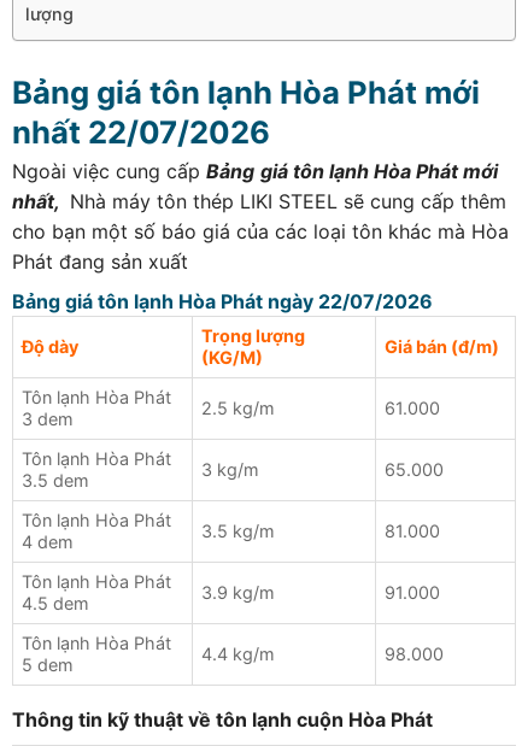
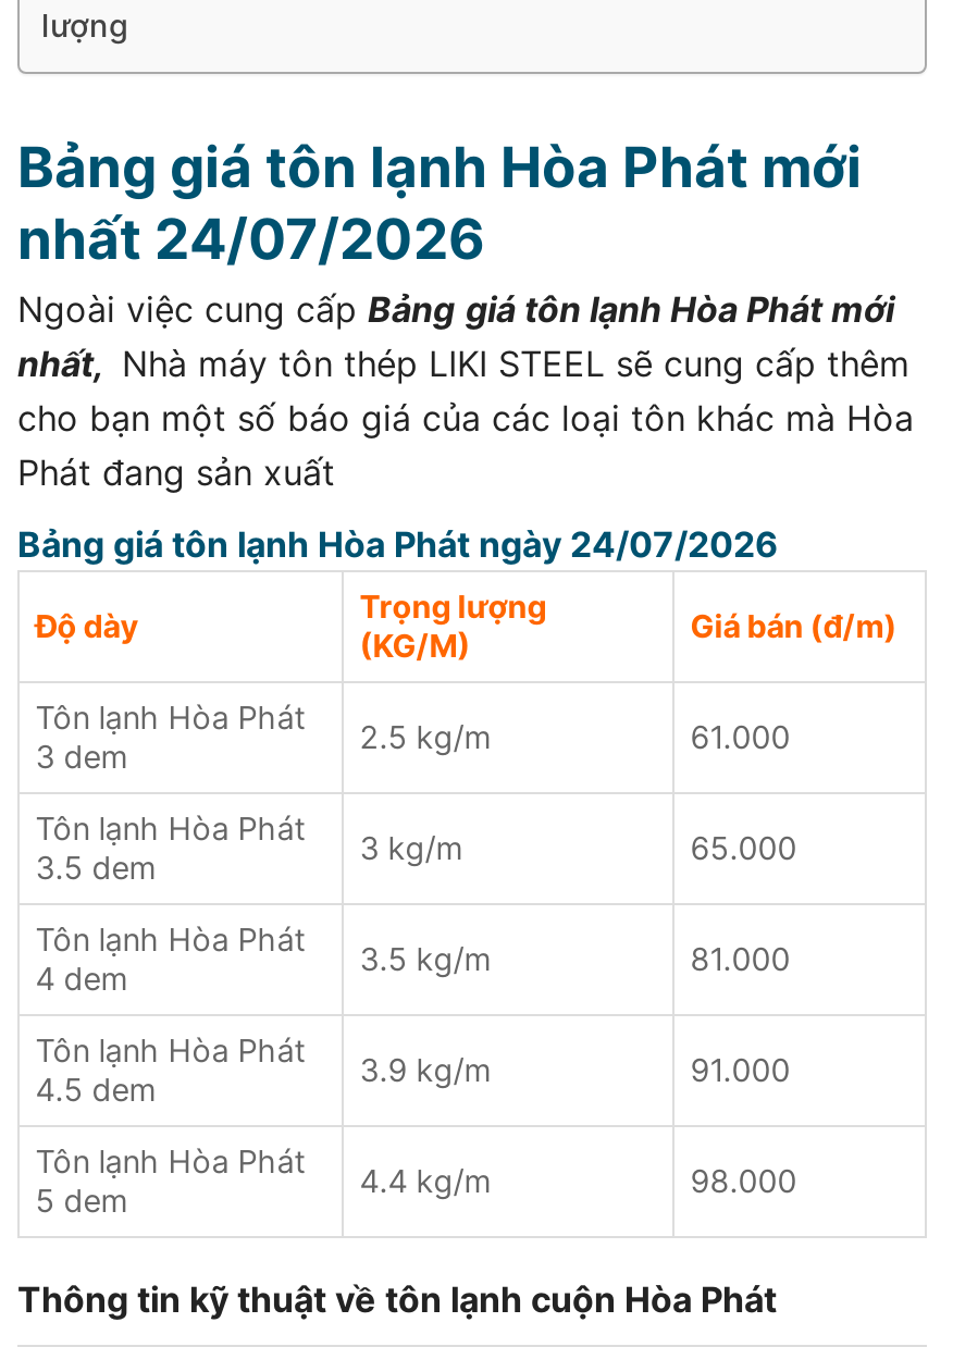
- nhất 22/07/2026
+ nhất 24/07/2026

- Bảng giá tôn lạnh Hòa Phát ngày 22/07/2026
+ Bảng giá tôn lạnh Hòa Phát ngày 24/07/2026
